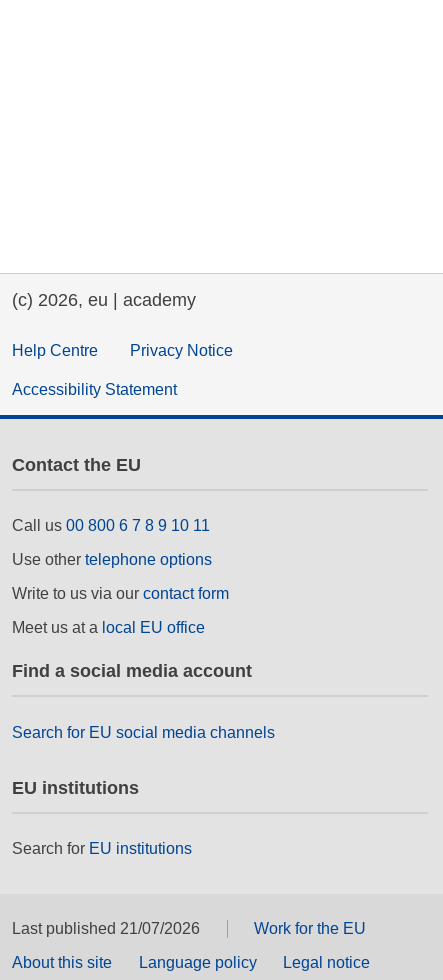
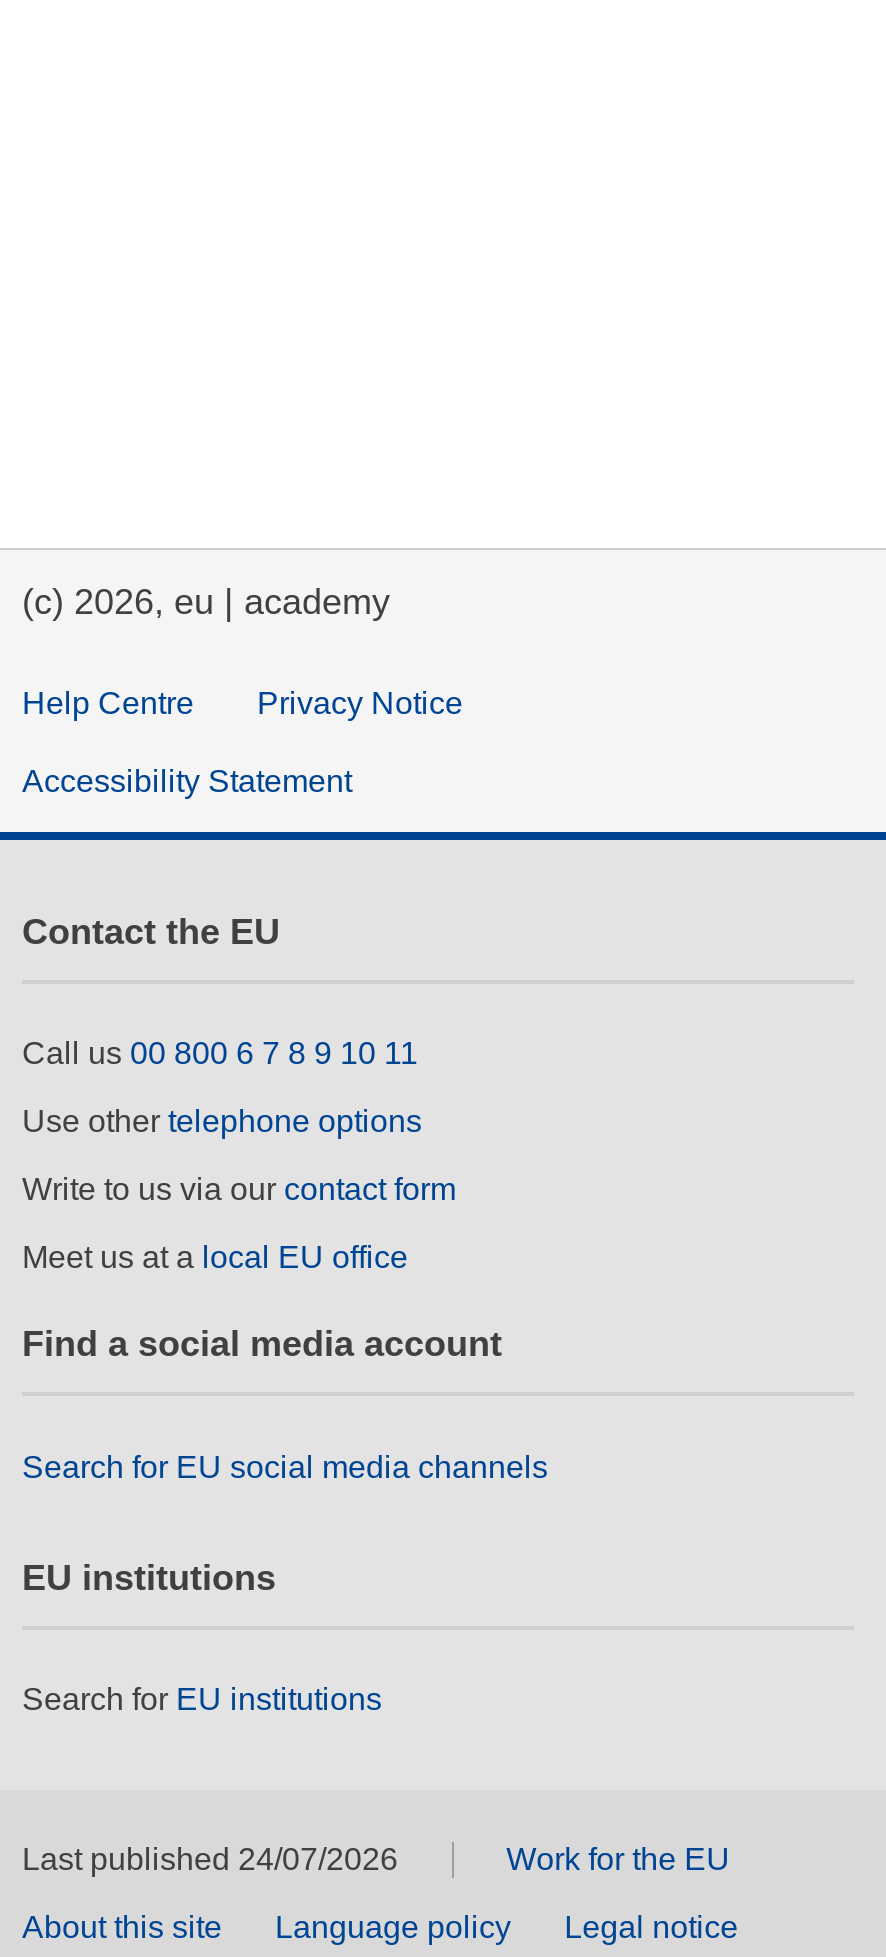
- Last published 21/07/2026
+ Last published 24/07/2026
